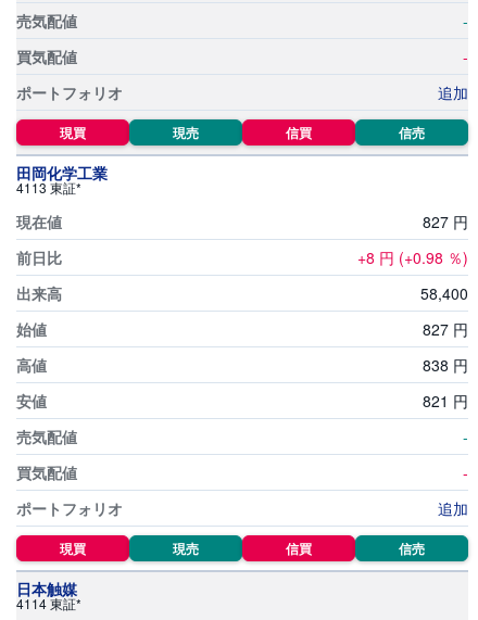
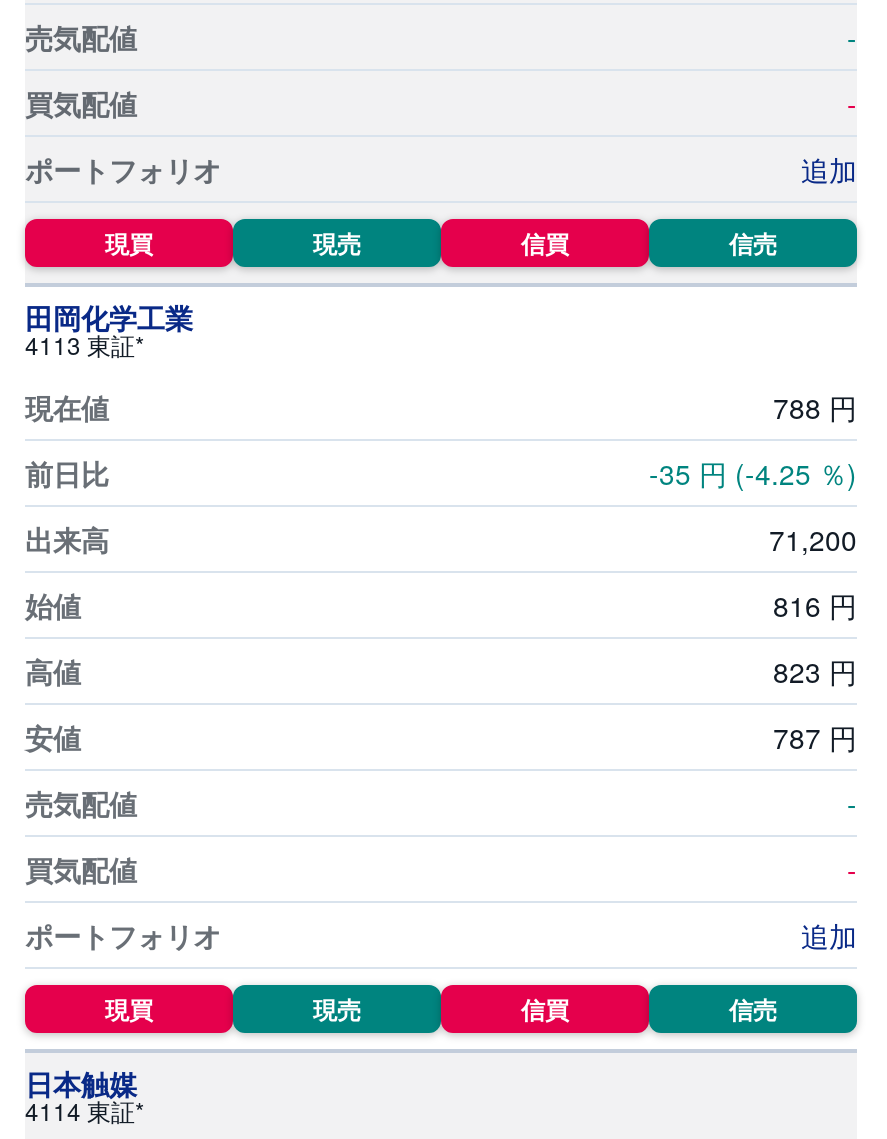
- 827 円
+ 788 円

- +8 円 (+0.98 ％)
+ -35 円 (-4.25 ％)

- 58, 400
+ 71, 200

- 827 円
+ 816 円

- 838 円
+ 823 円

- 821 円
+ 787 円
